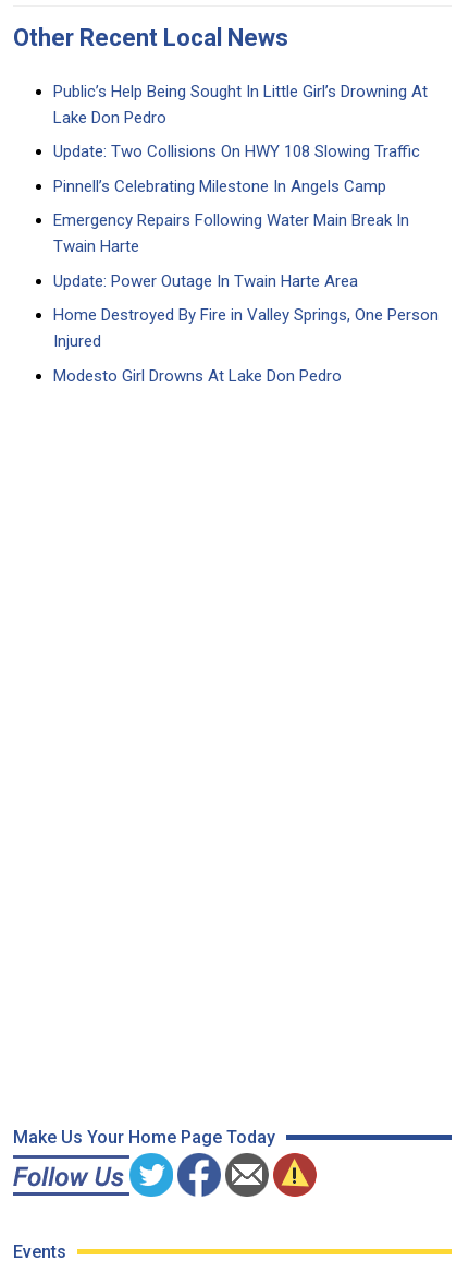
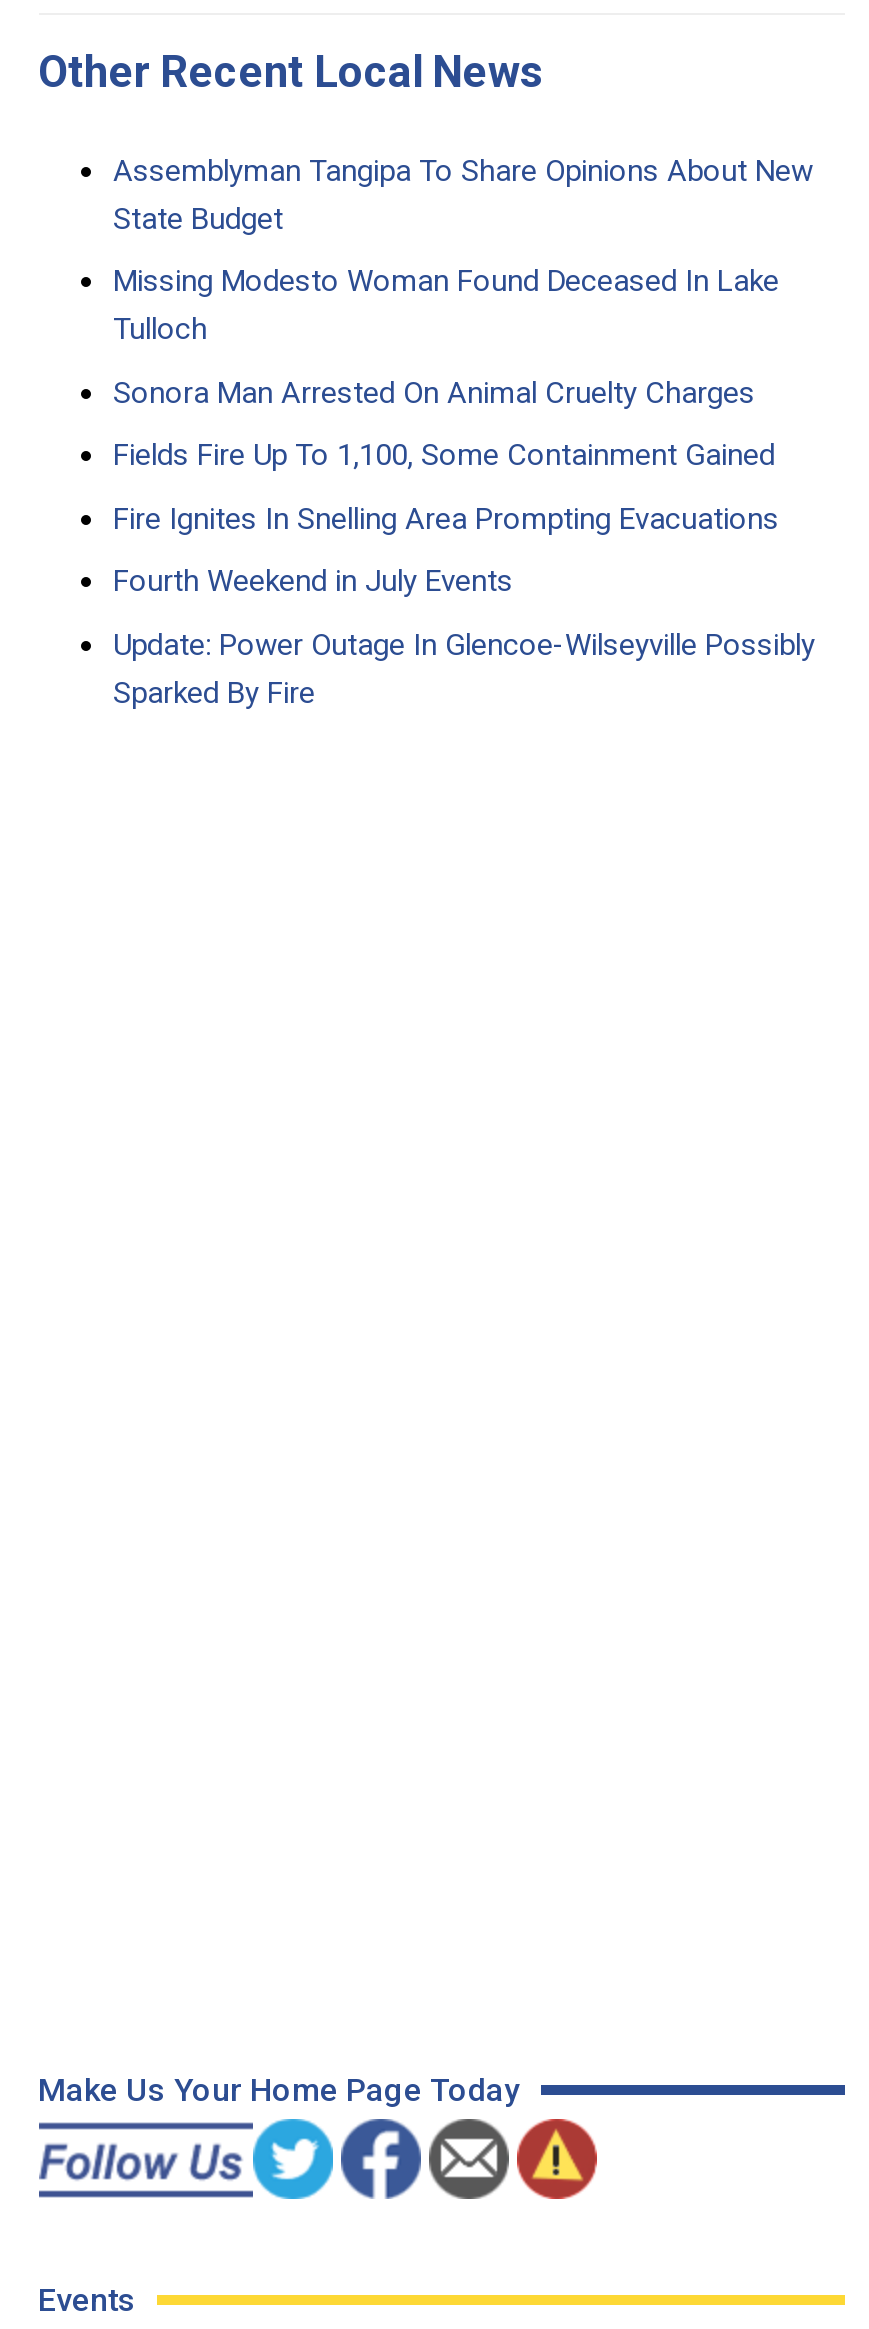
- Public’s Help Being Sought In Little Girl’s Drowning At
- Lake Don Pedro
+ Assemblyman Tangipa To Share Opinions About New
+ State Budget

- Update: Two Collisions On HWY 108 Slowing Traffic
+ Missing Modesto Woman Found Deceased In Lake
+ Tulloch

- Pinnell’s Celebrating Milestone In Angels Camp
+ Sonora Man Arrested On Animal Cruelty Charges

- Emergency Repairs Following Water Main Break In
- Twain Harte
+ Fields Fire Up To 1,100, Some Containment Gained

- Update: Power Outage In Twain Harte Area
+ Fire Ignites In Snelling Area Prompting Evacuations

- Home Destroyed By Fire in Valley Springs, One Person
- Injured
+ Fourth Weekend in July Events

- Modesto Girl Drowns At Lake Don Pedro
+ Update: Power Outage In Glencoe-Wilseyville Possibly
+ Sparked By Fire
